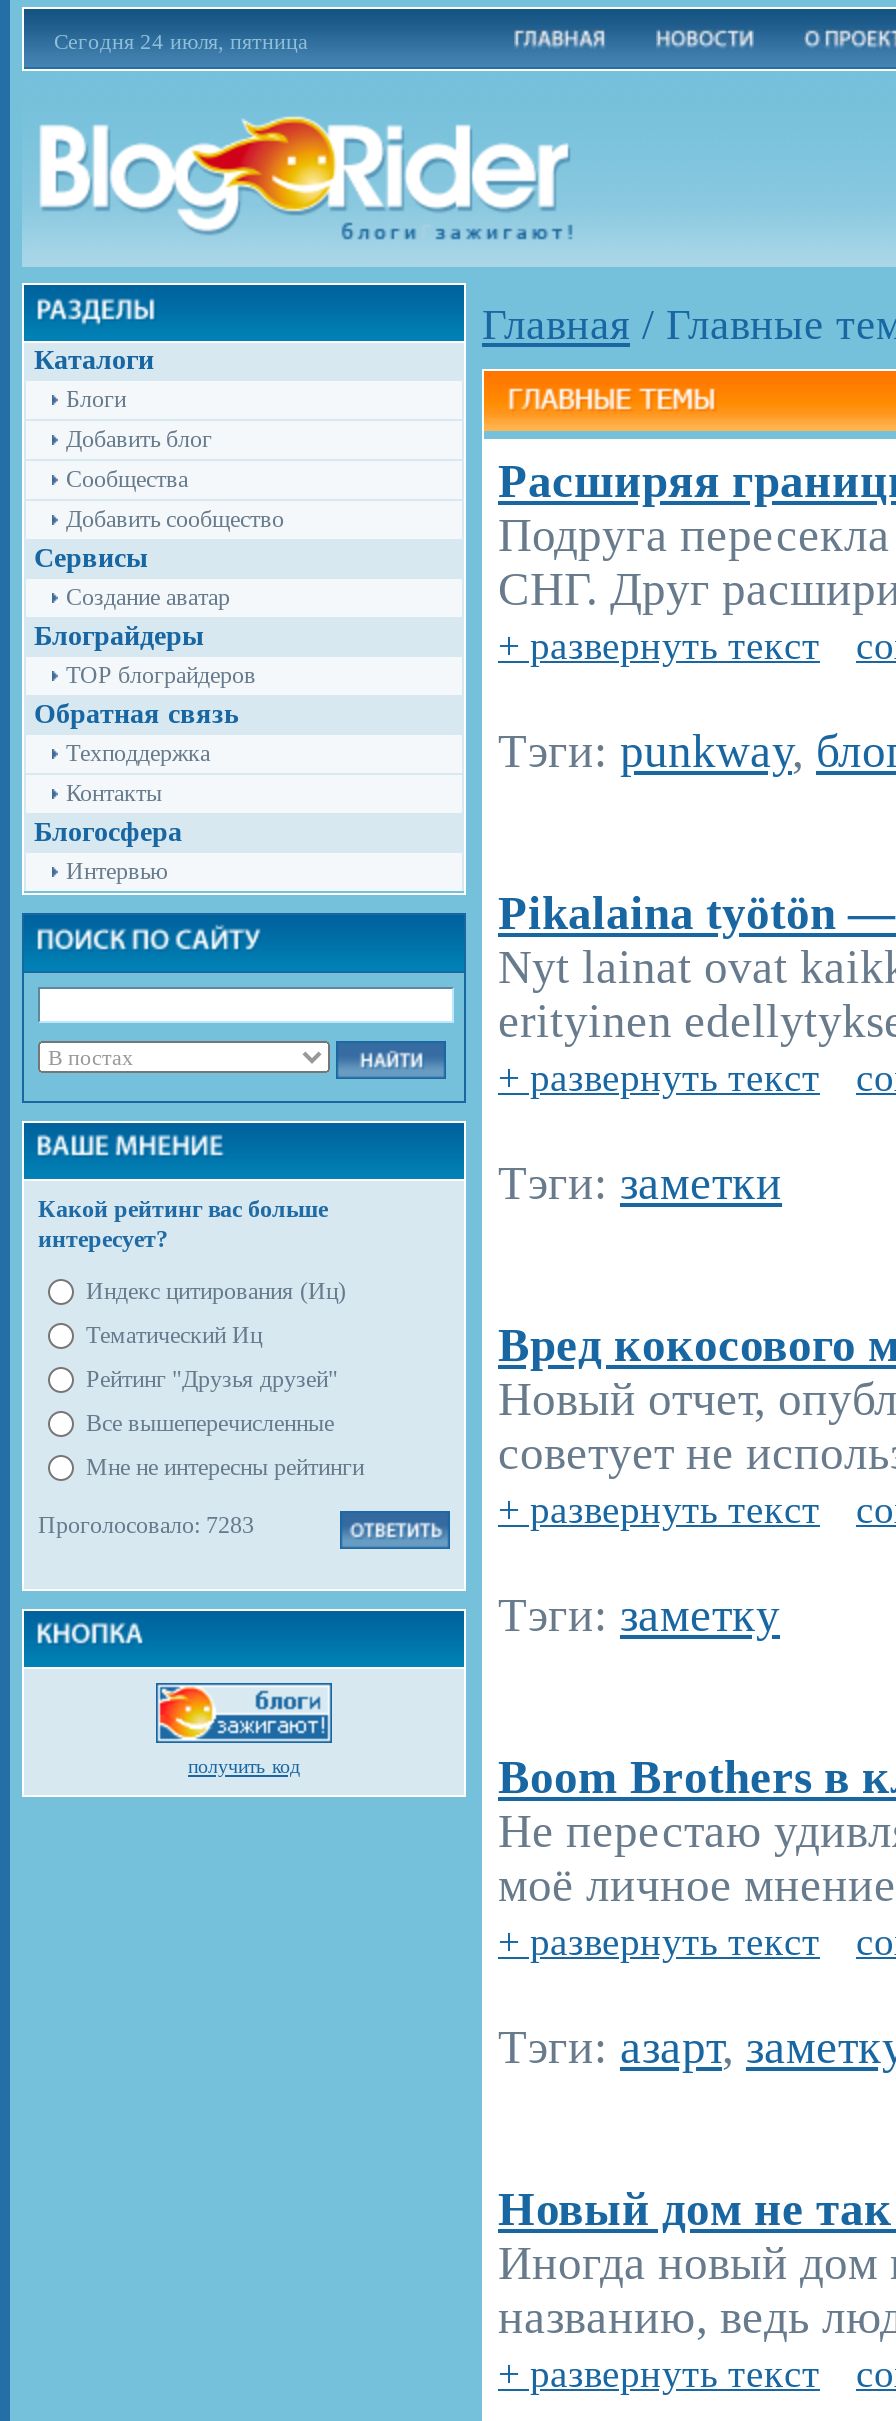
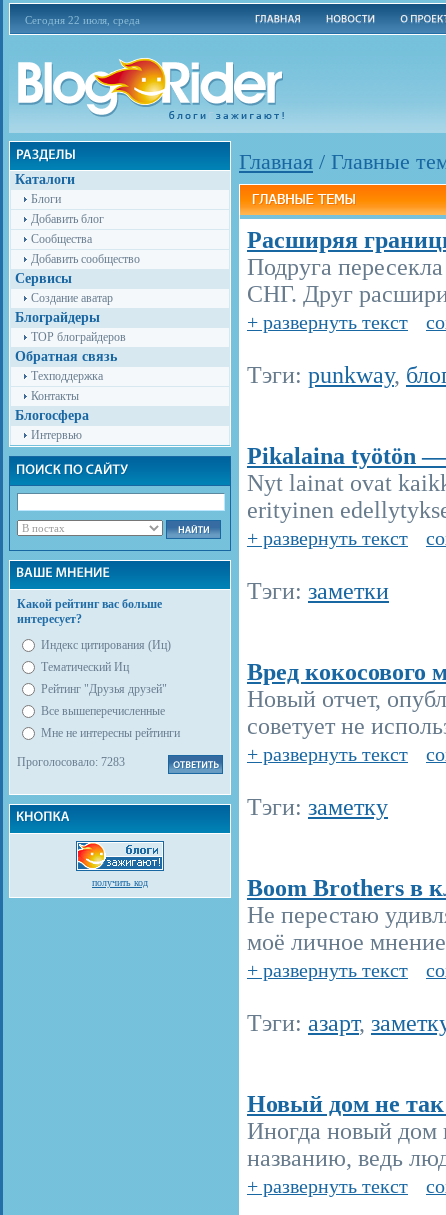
- Сегодня 24 июля, пятница
+ Сегодня 22 июля, среда
